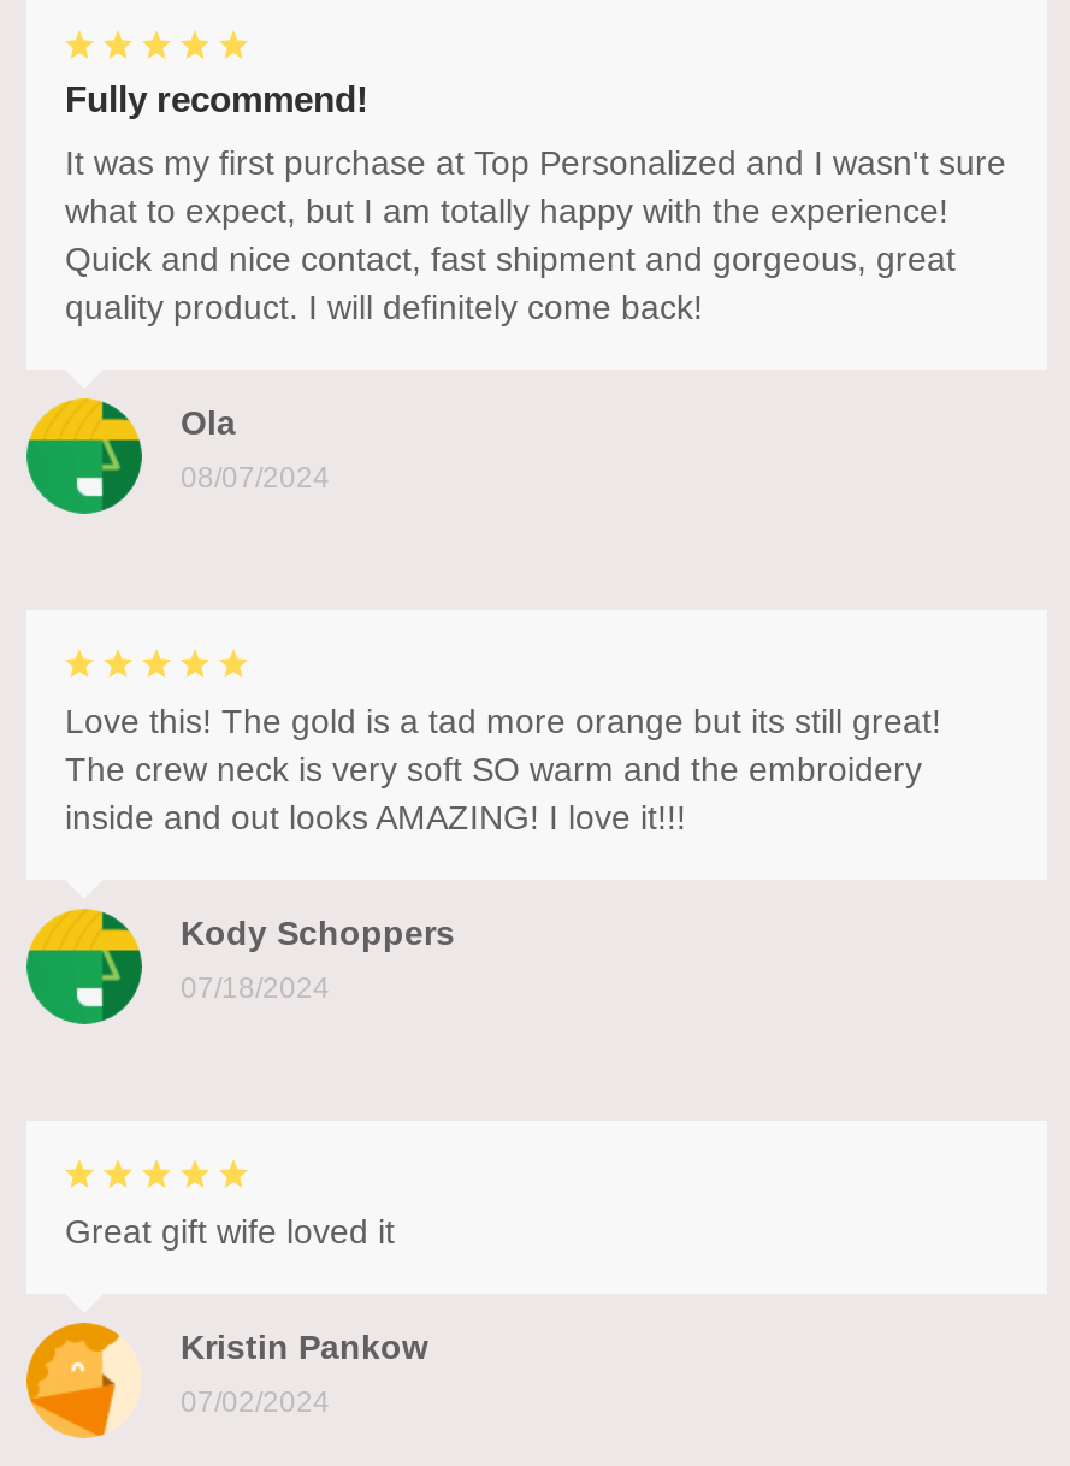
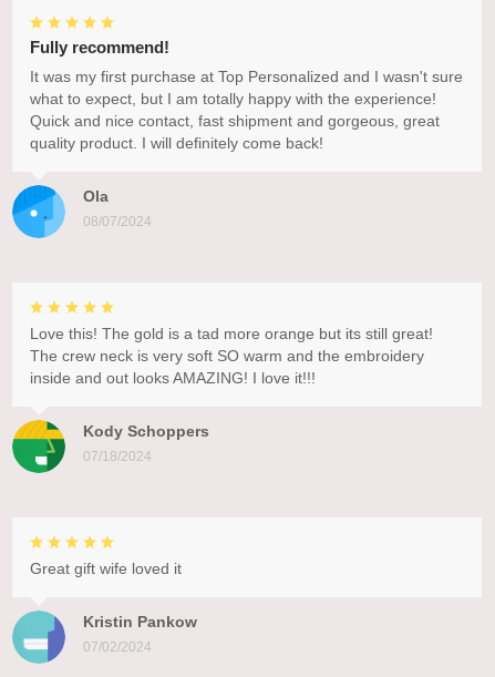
- [image]
+ [image]

- [image]
+ [image]
